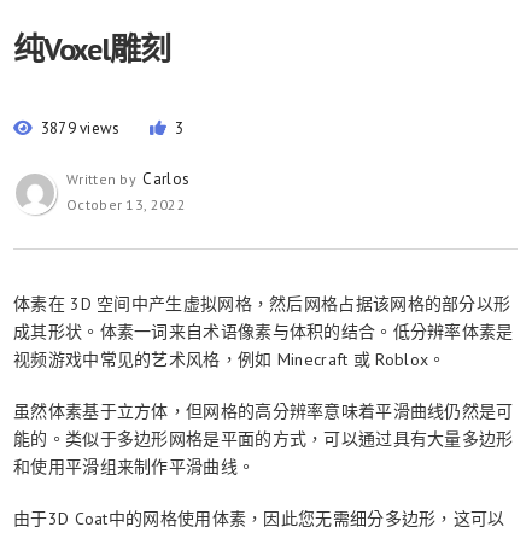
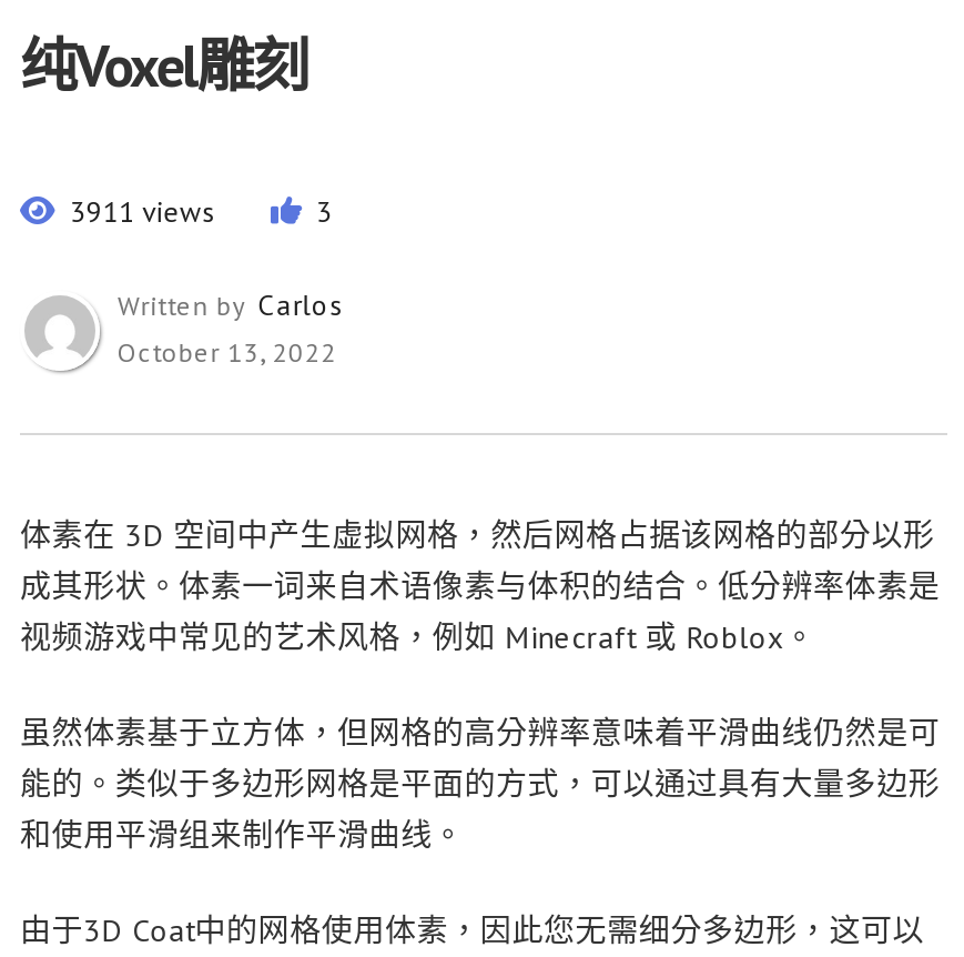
- 3879 views
+ 3911 views
